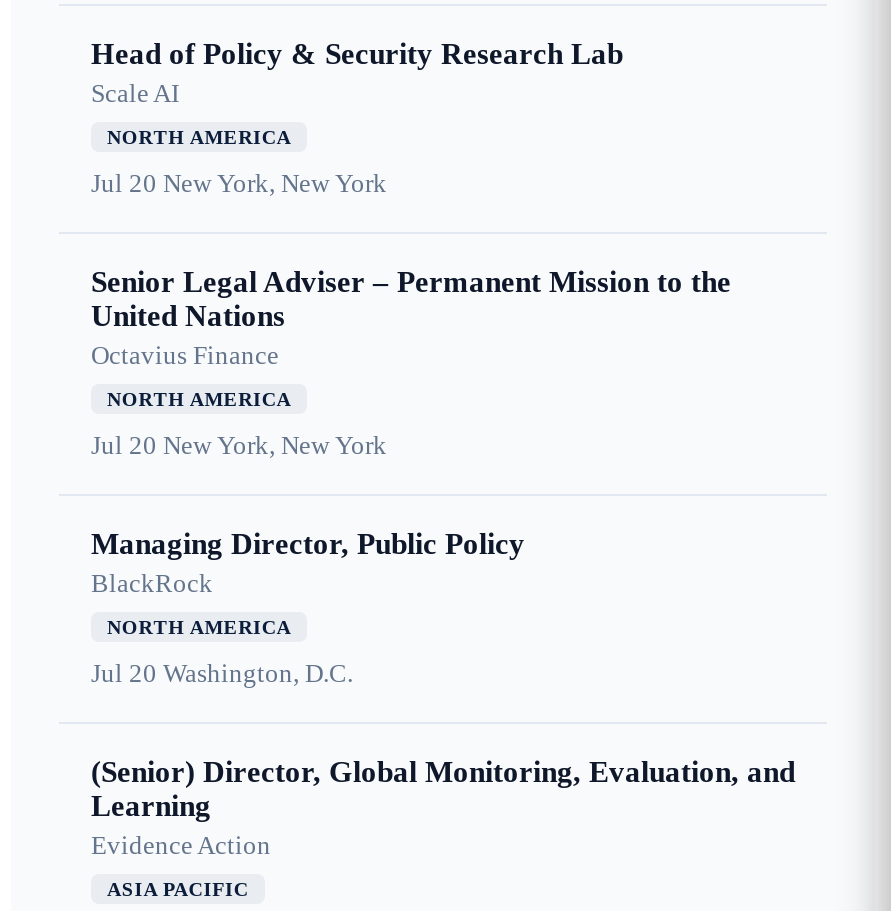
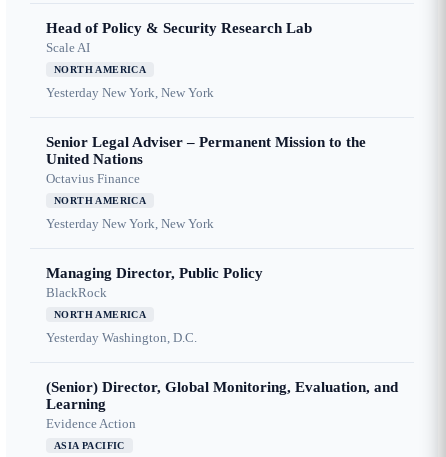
- Jul 20 New York, New York
+ Yesterday New York, New York

- Jul 20 New York, New York
+ Yesterday New York, New York

- Jul 20 Washington, D.C.
+ Yesterday Washington, D.C.
